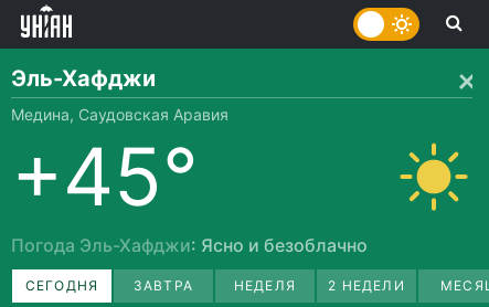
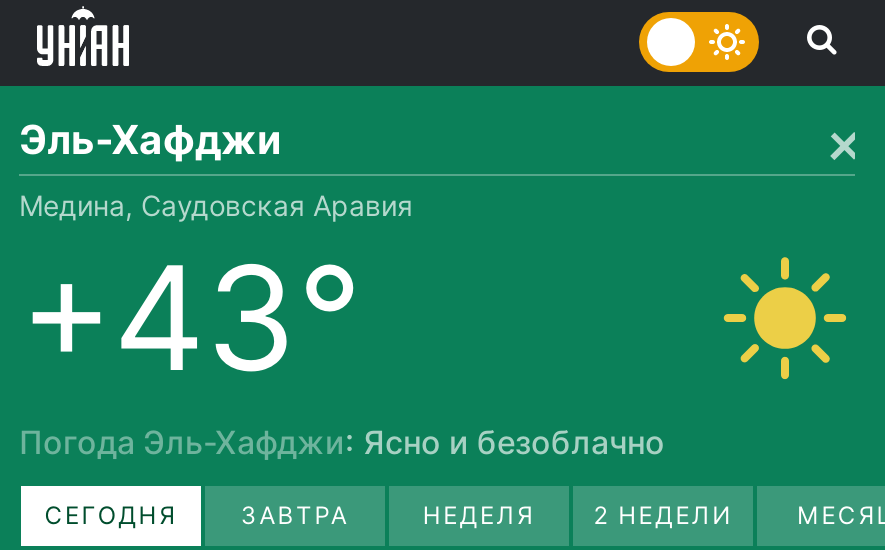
- +45°
+ +43°
